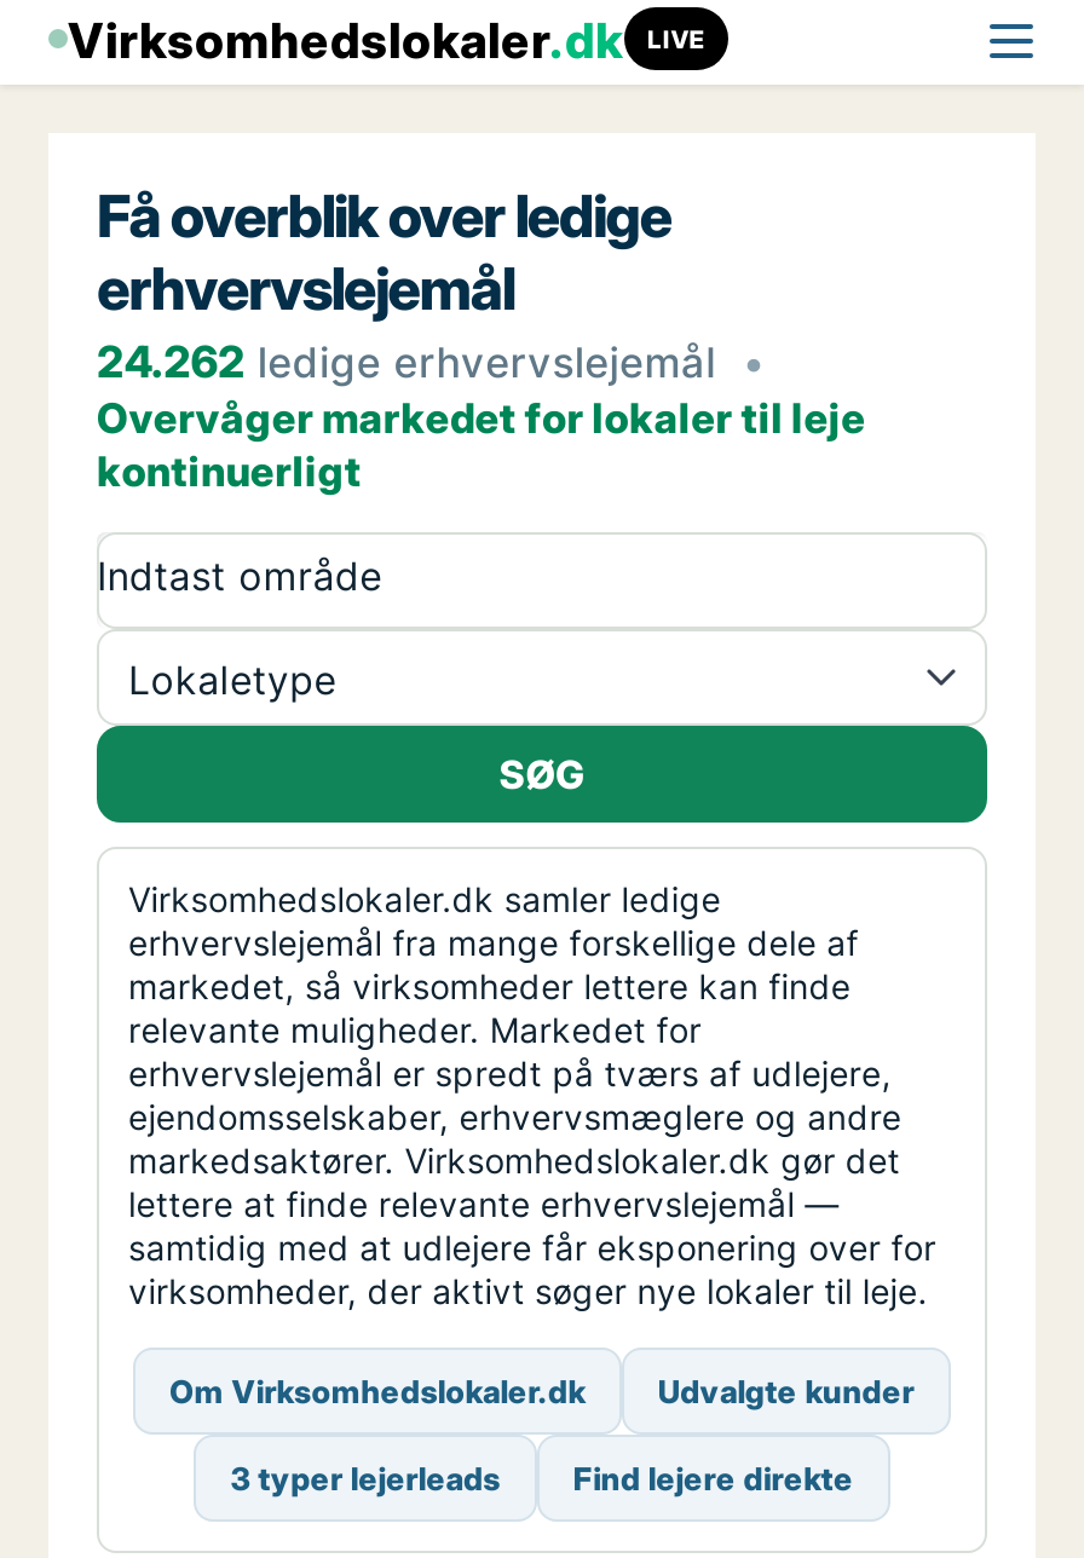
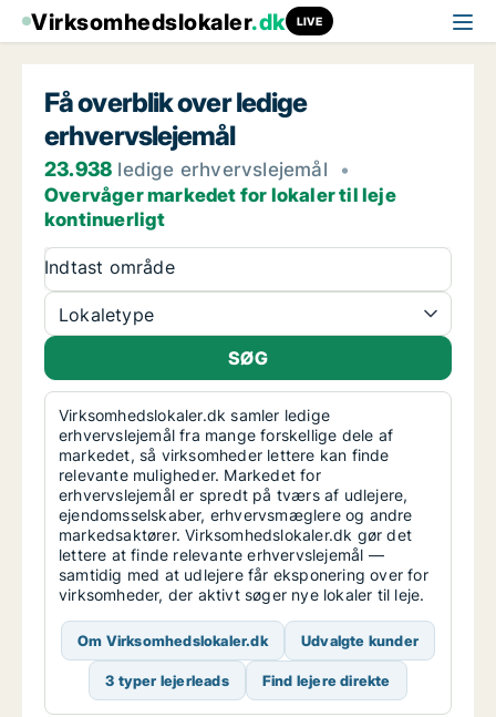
- 24.262 ledige erhvervslejemål •
+ 23.938 ledige erhvervslejemål •
